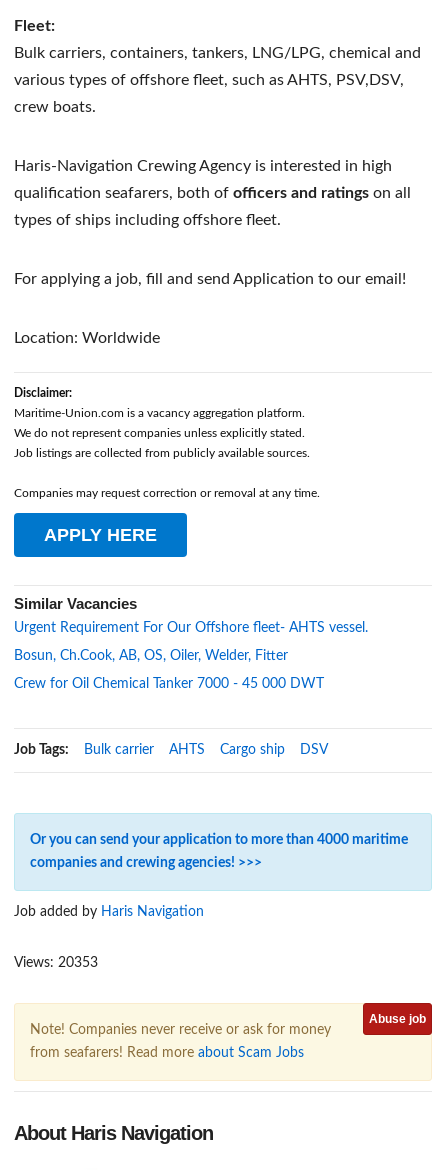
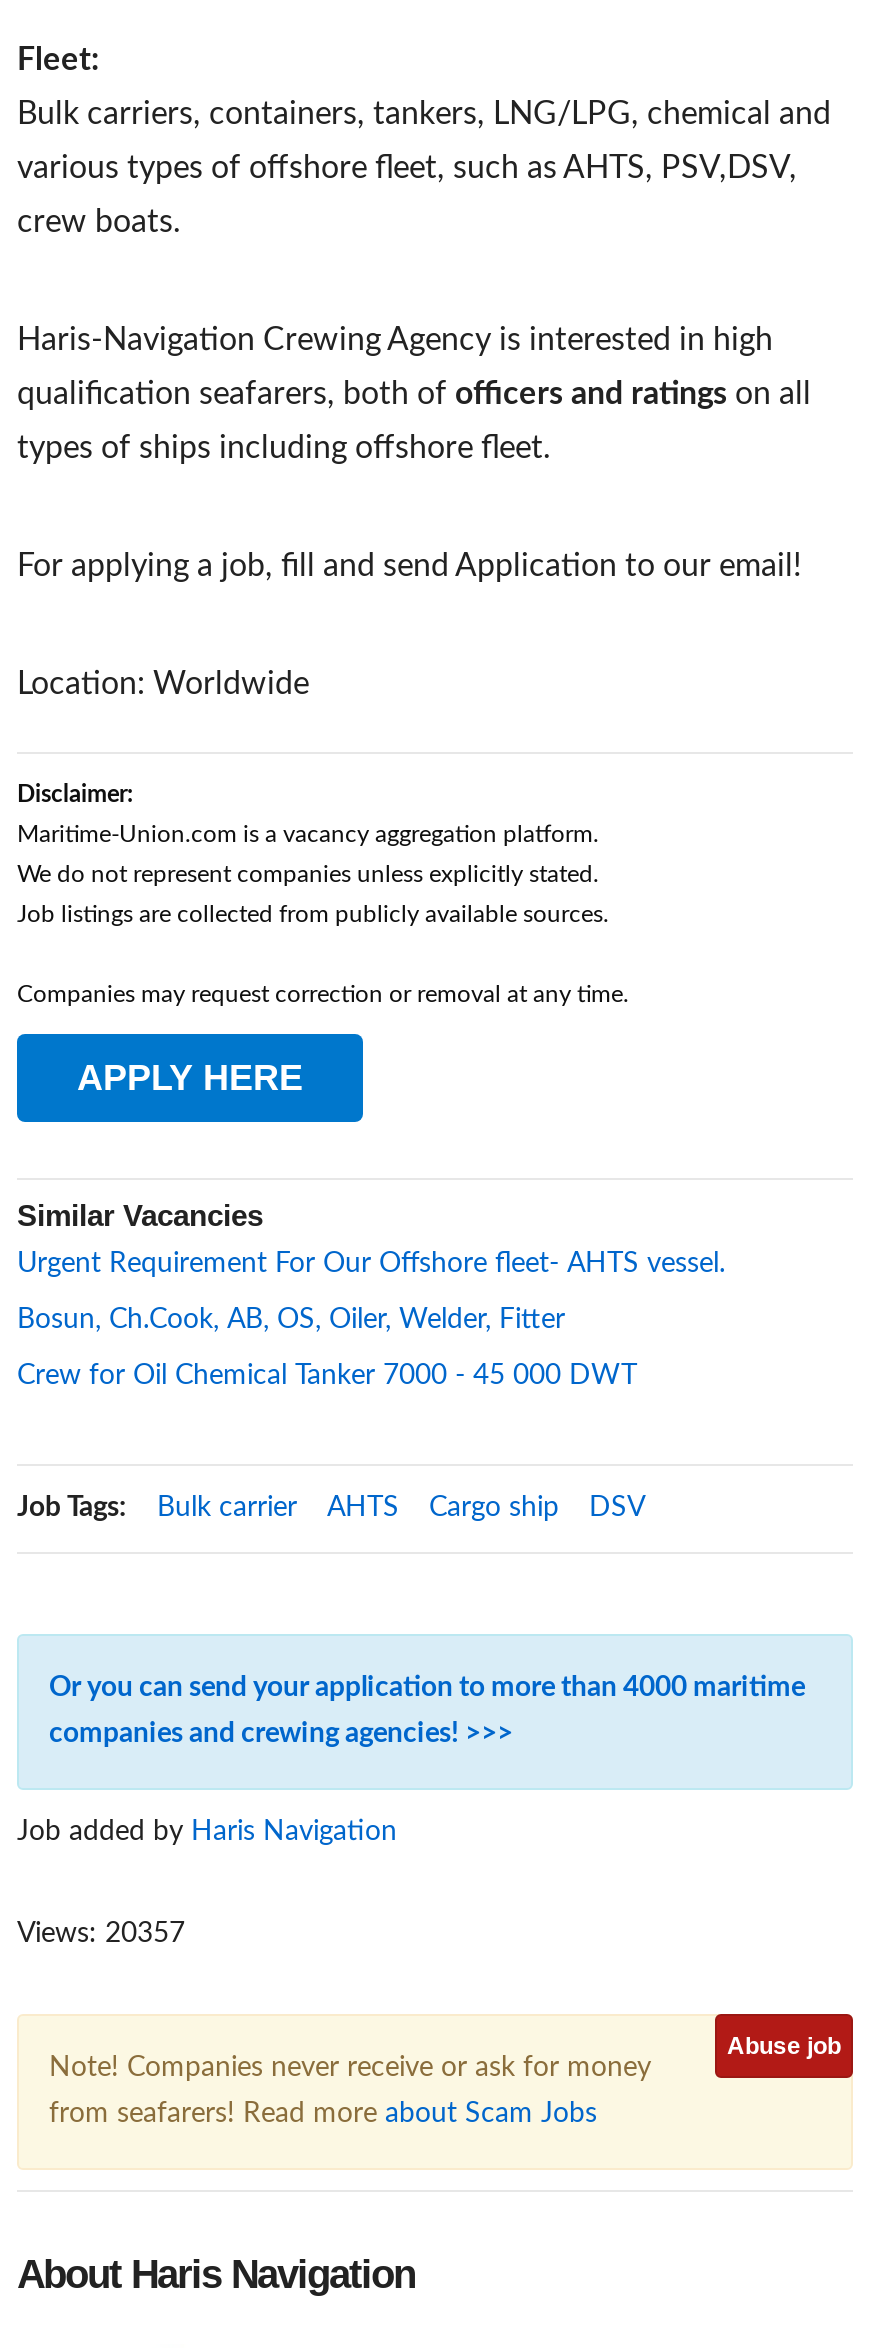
- Views: 20353
+ Views: 20357
